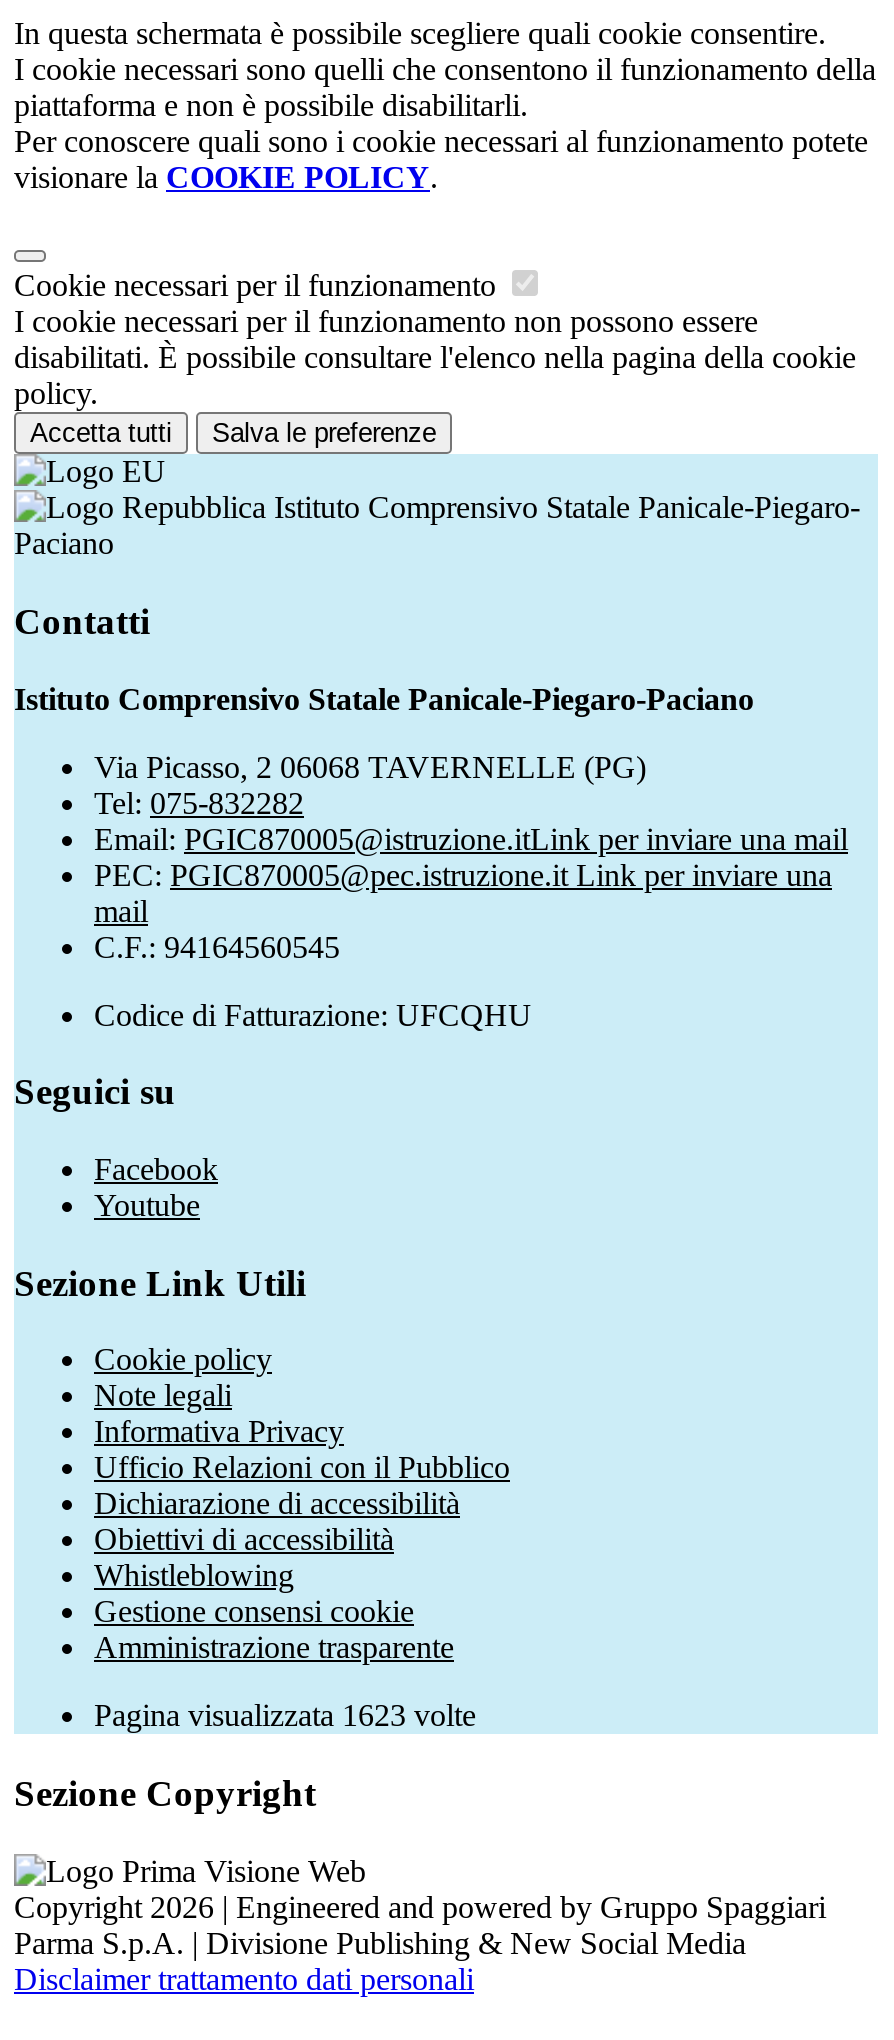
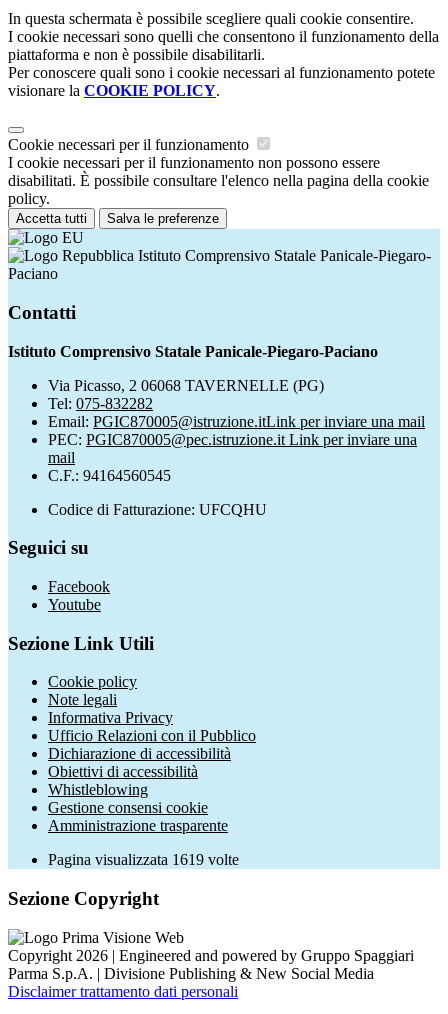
- Pagina visualizzata 1623 volte
+ Pagina visualizzata 1619 volte
